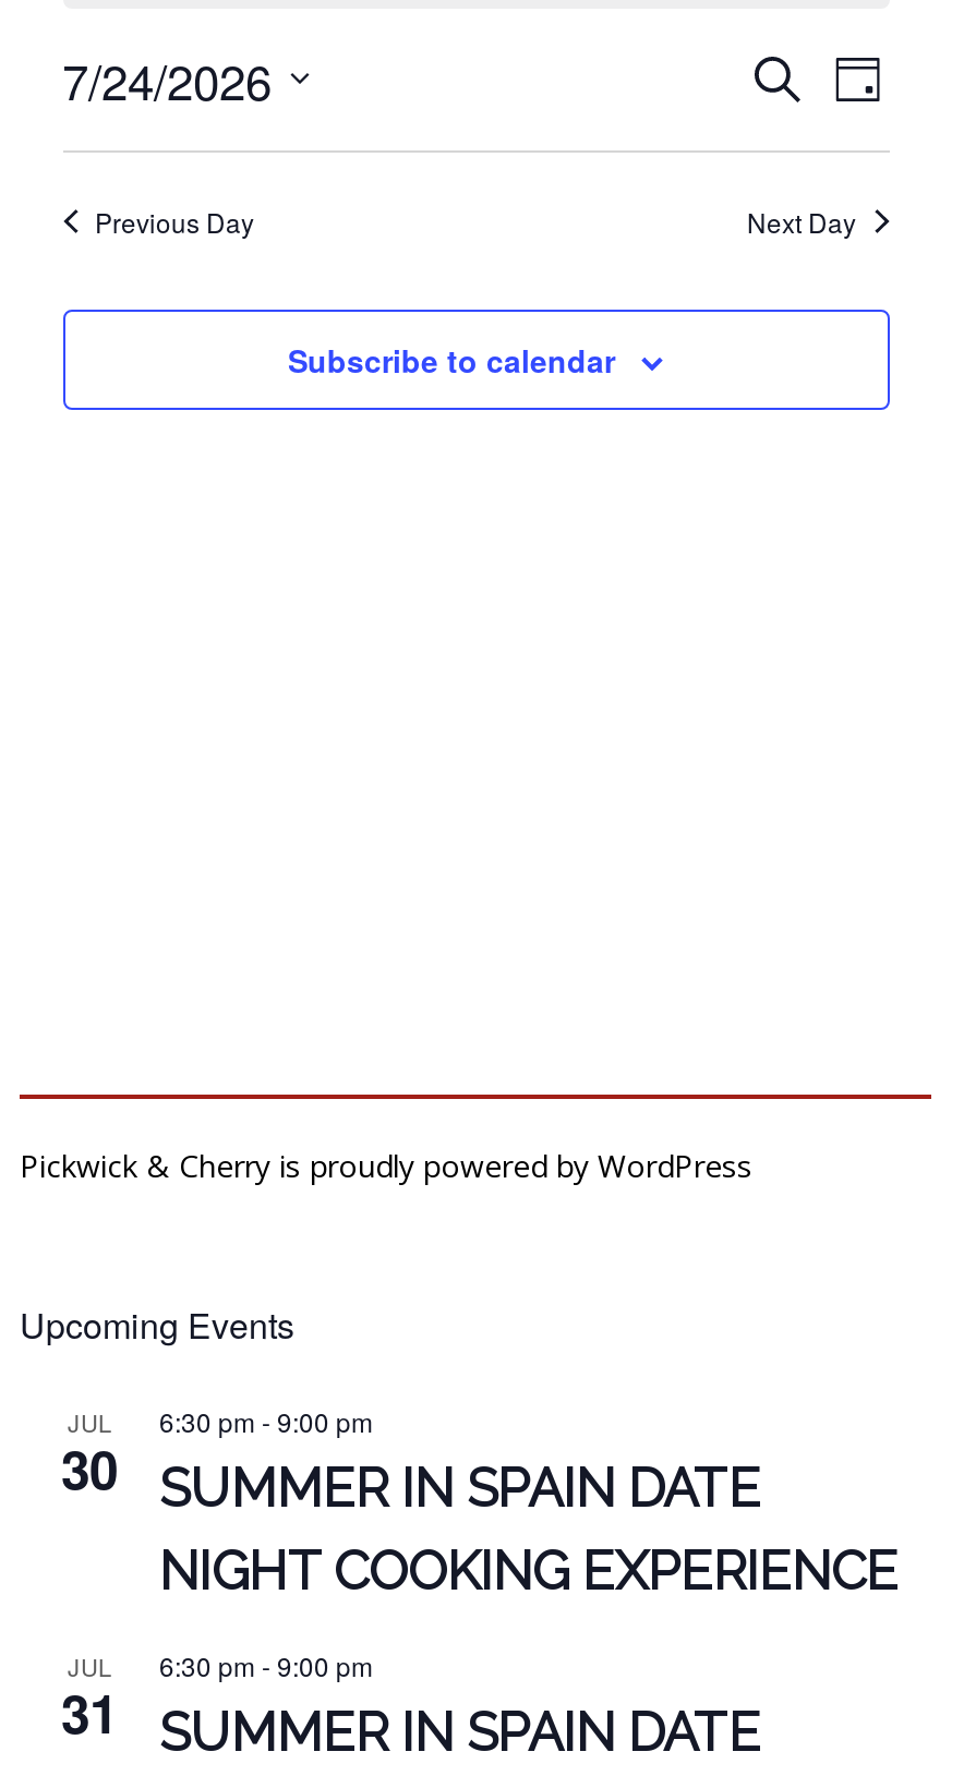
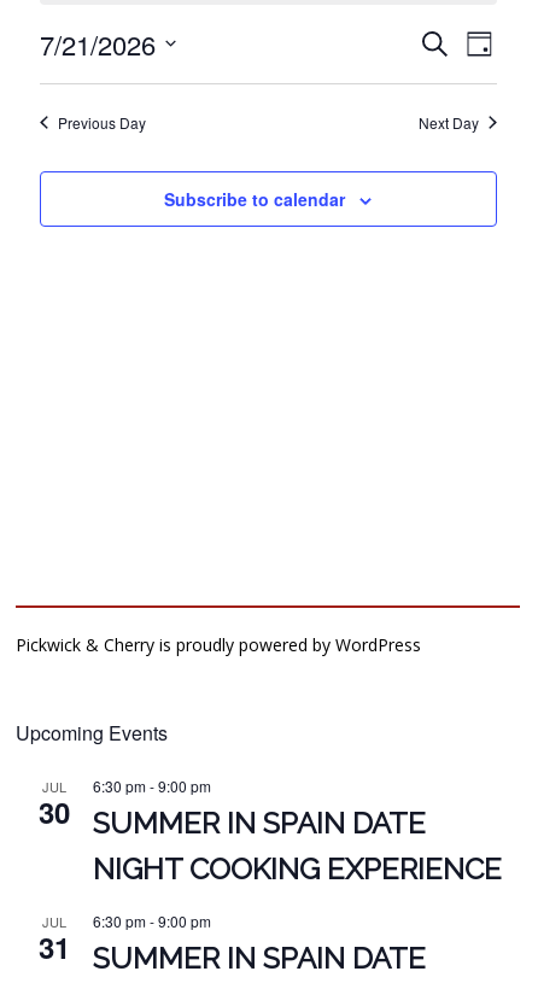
- 7/24/2026
+ 7/21/2026
